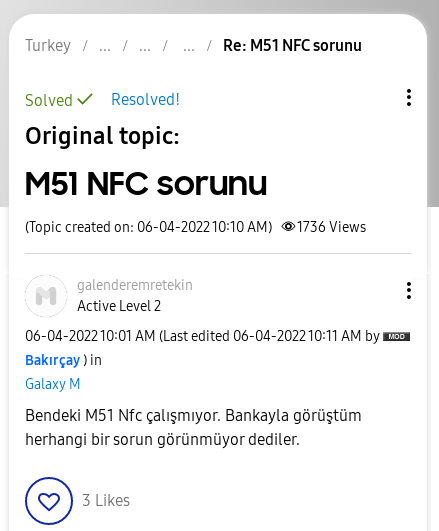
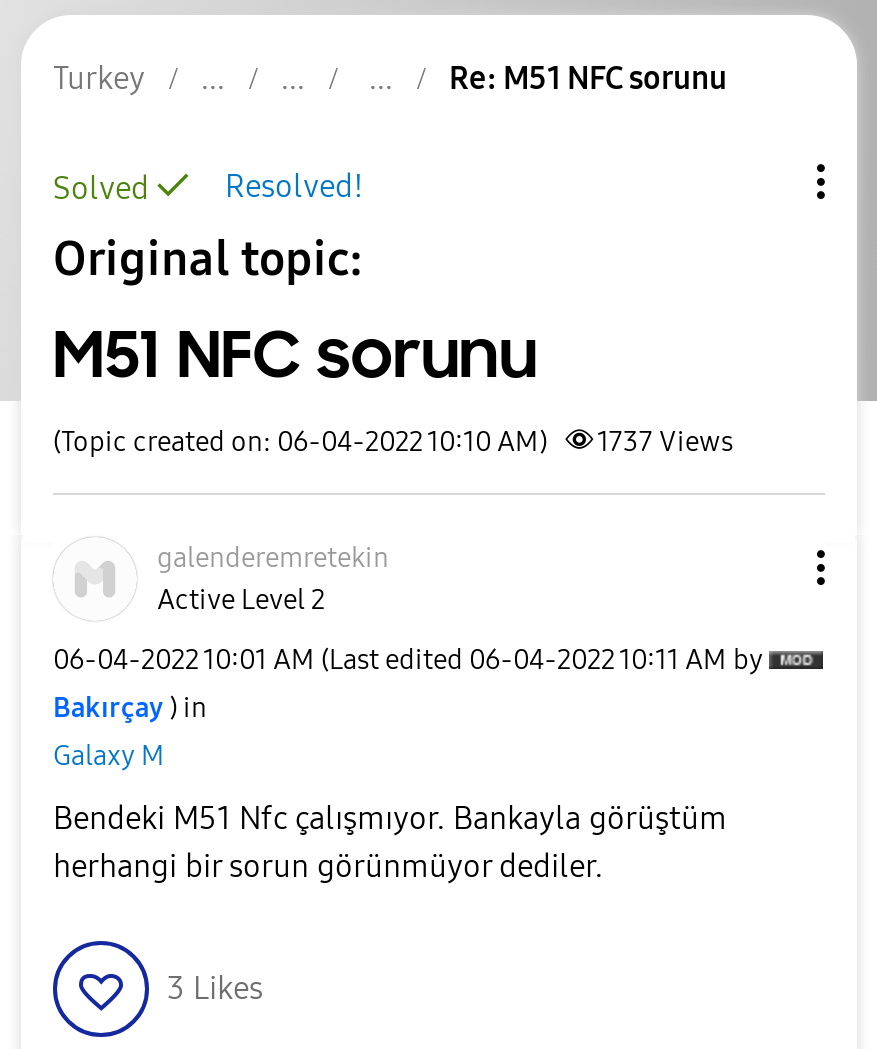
- (Topic created on: 06-04-2022 10:10 AM) 1736 Views
+ (Topic created on: 06-04-2022 10:10 AM) 1737 Views
